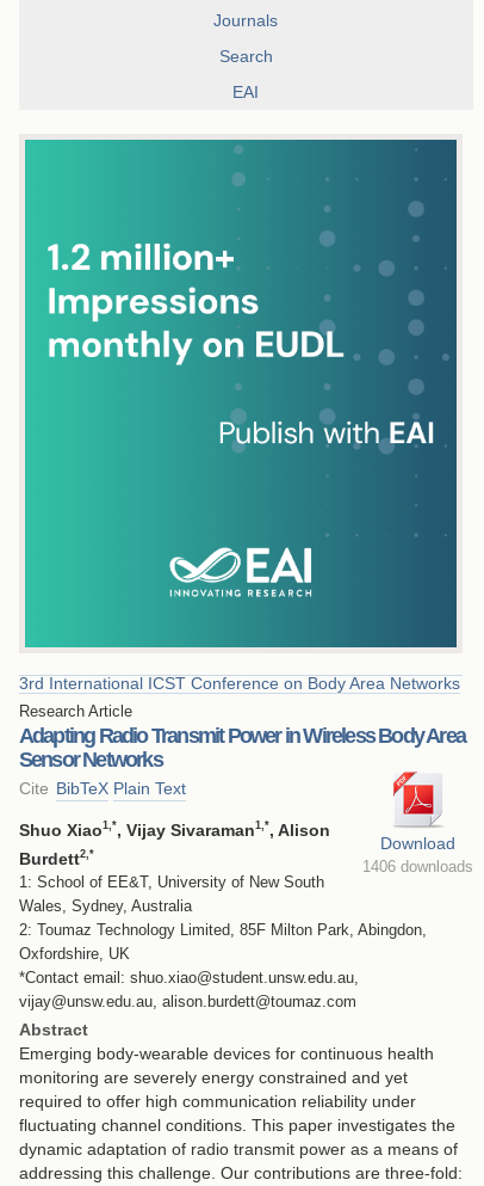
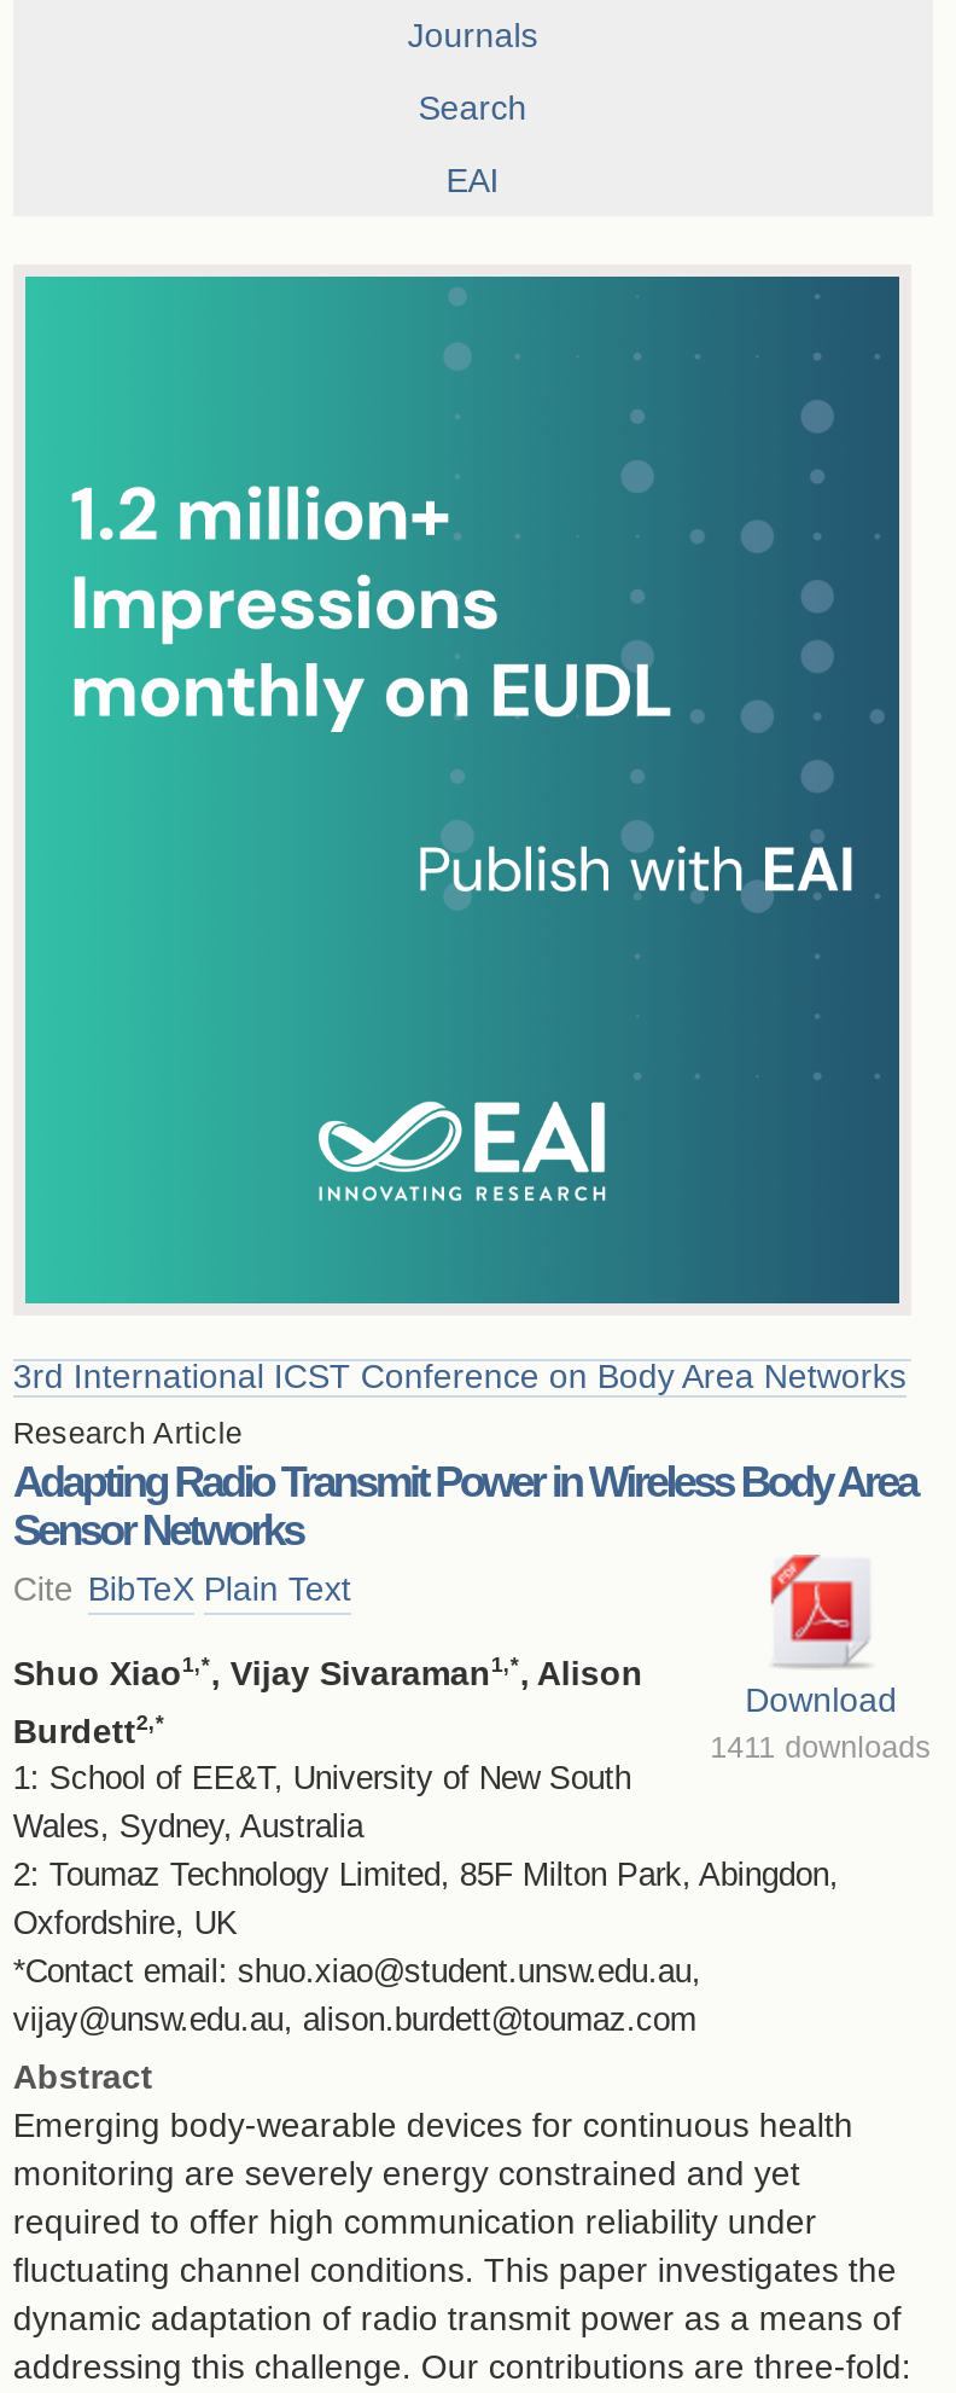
- 1406 downloads
+ 1411 downloads
